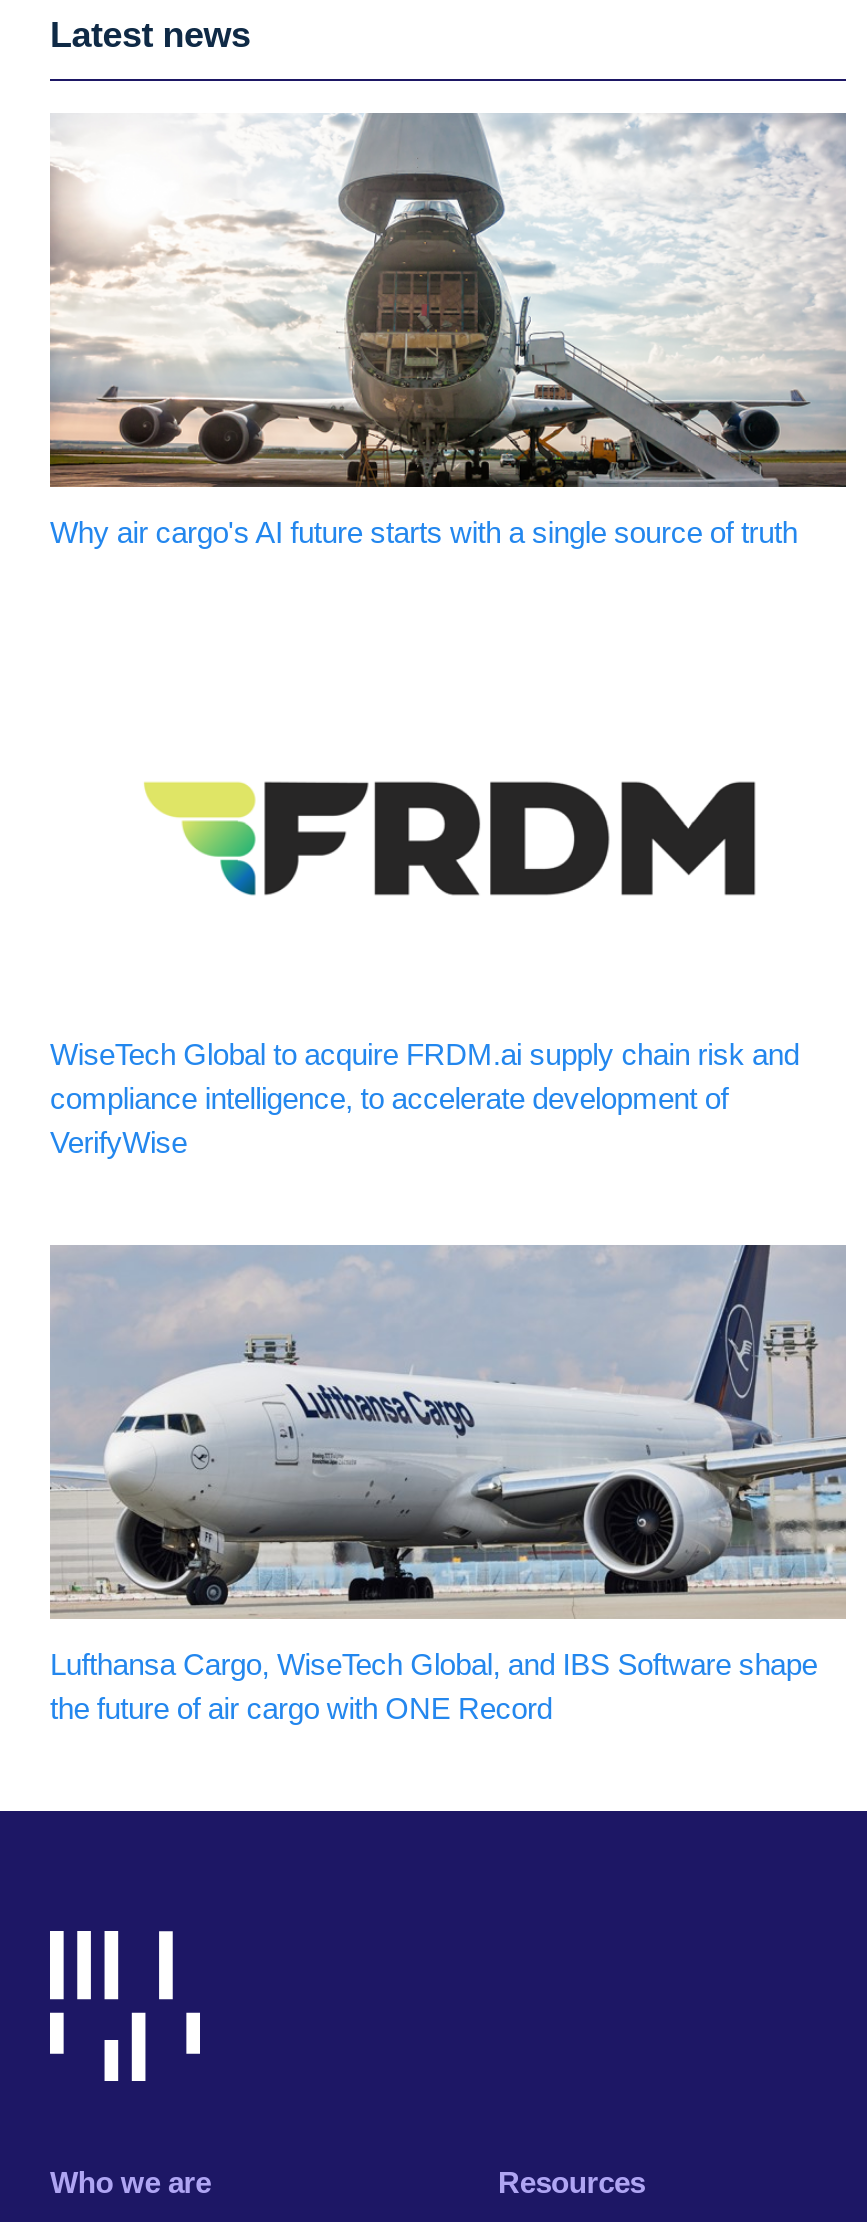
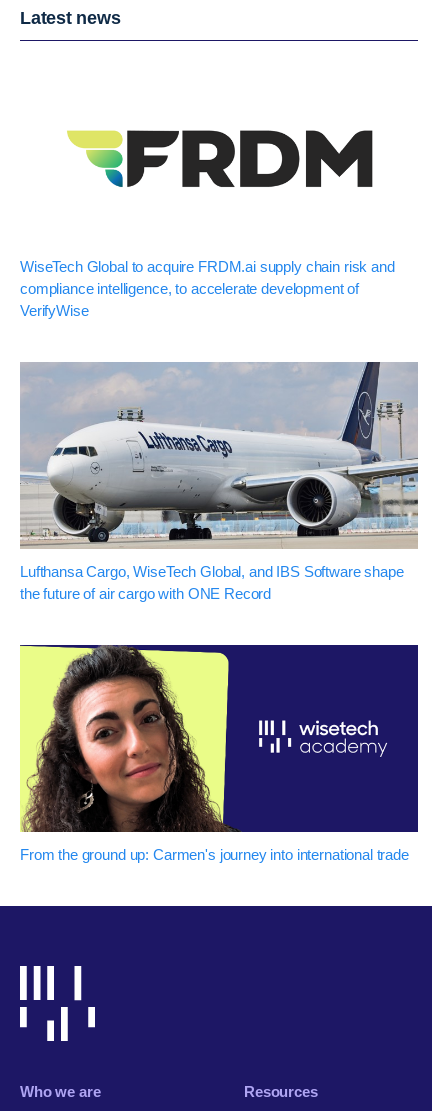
- [image]
- Why air cargo's AI future starts with a single source of truth

moved up: [image]

moved up: [image] | WiseTech Global to acquire FRDM.ai supply chain risk and | compliance intelligence, to accelerate development of | VerifyWise | Lufthansa Cargo, WiseTech Global, and IBS Software shape | the future of air cargo with ONE Record

+ [image]
+ From the ground up: Carmen's journey into international trade
